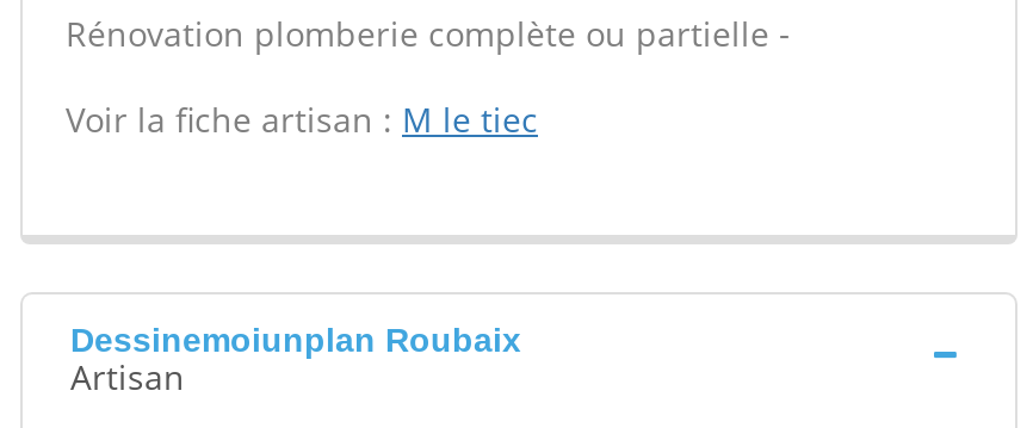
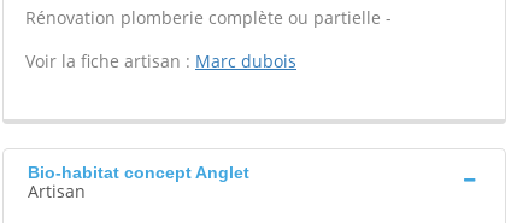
- Voir la fiche artisan : M le tiec
+ Voir la fiche artisan : Marc dubois

- Dessinemoiunplan Roubaix
+ Bio-habitat concept Anglet
